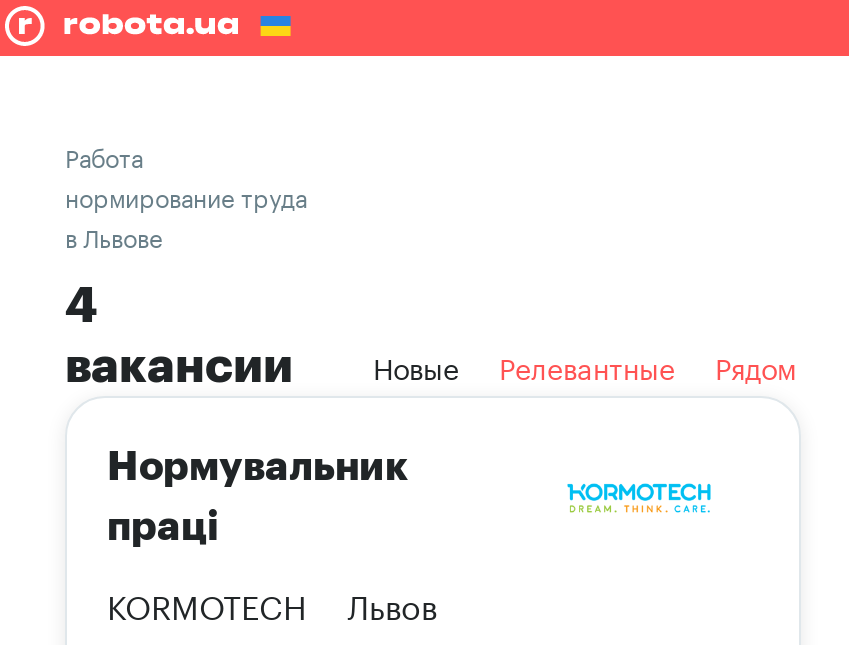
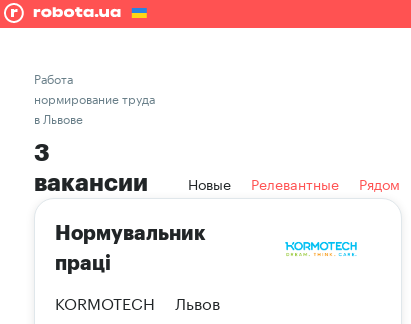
- 4
+ 3
